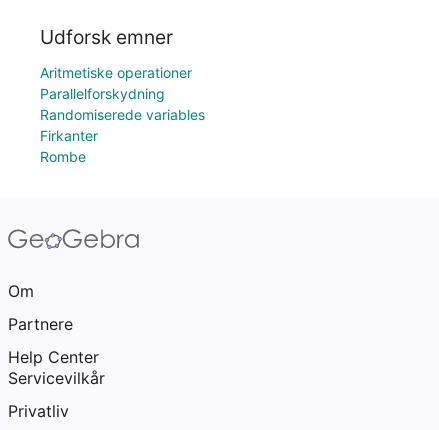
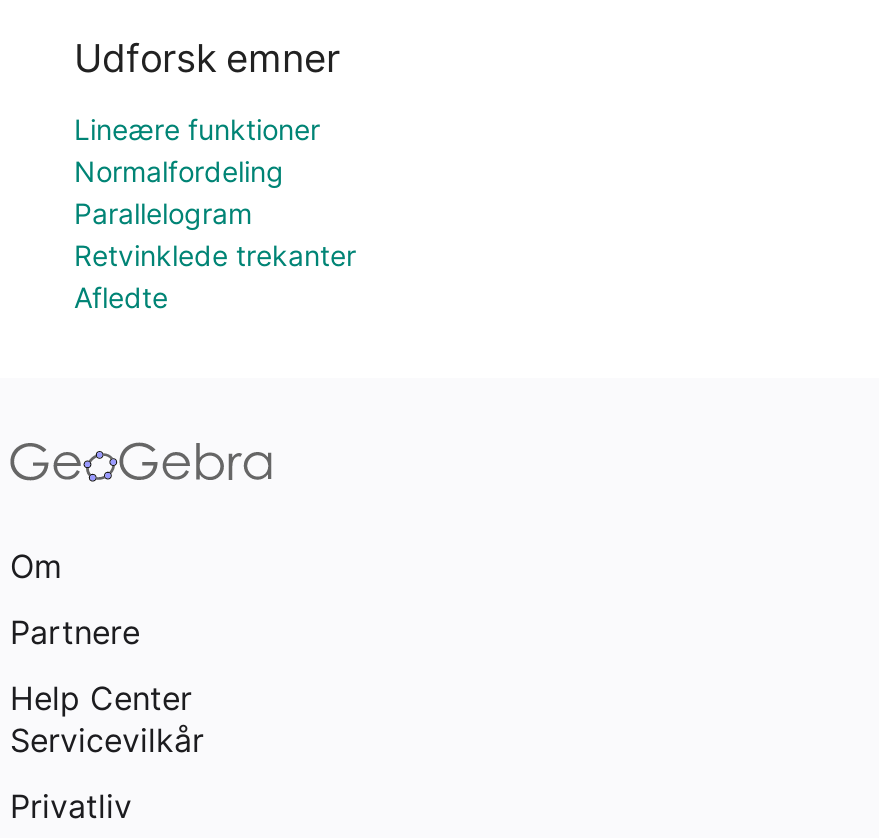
- Aritmetiske operationer
- Parallelforskydning
- Randomiserede variables
- Firkanter
- Rombe
+ Lineære funktioner
+ Normalfordeling
+ Parallelogram
+ Retvinklede trekanter
+ Afledte
